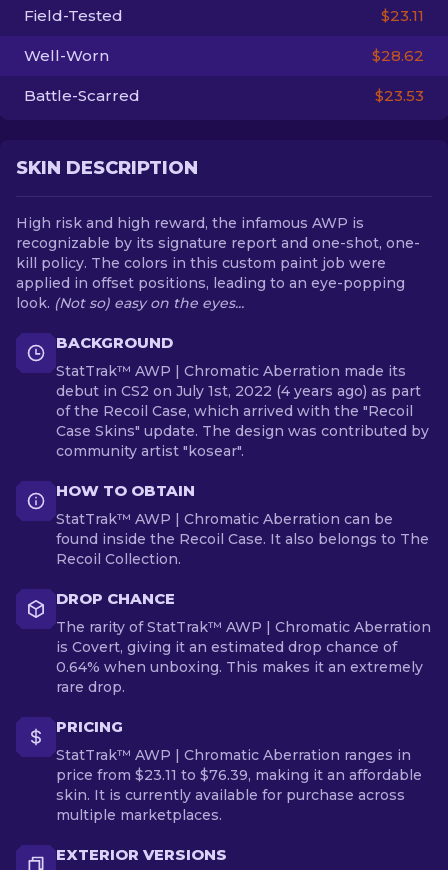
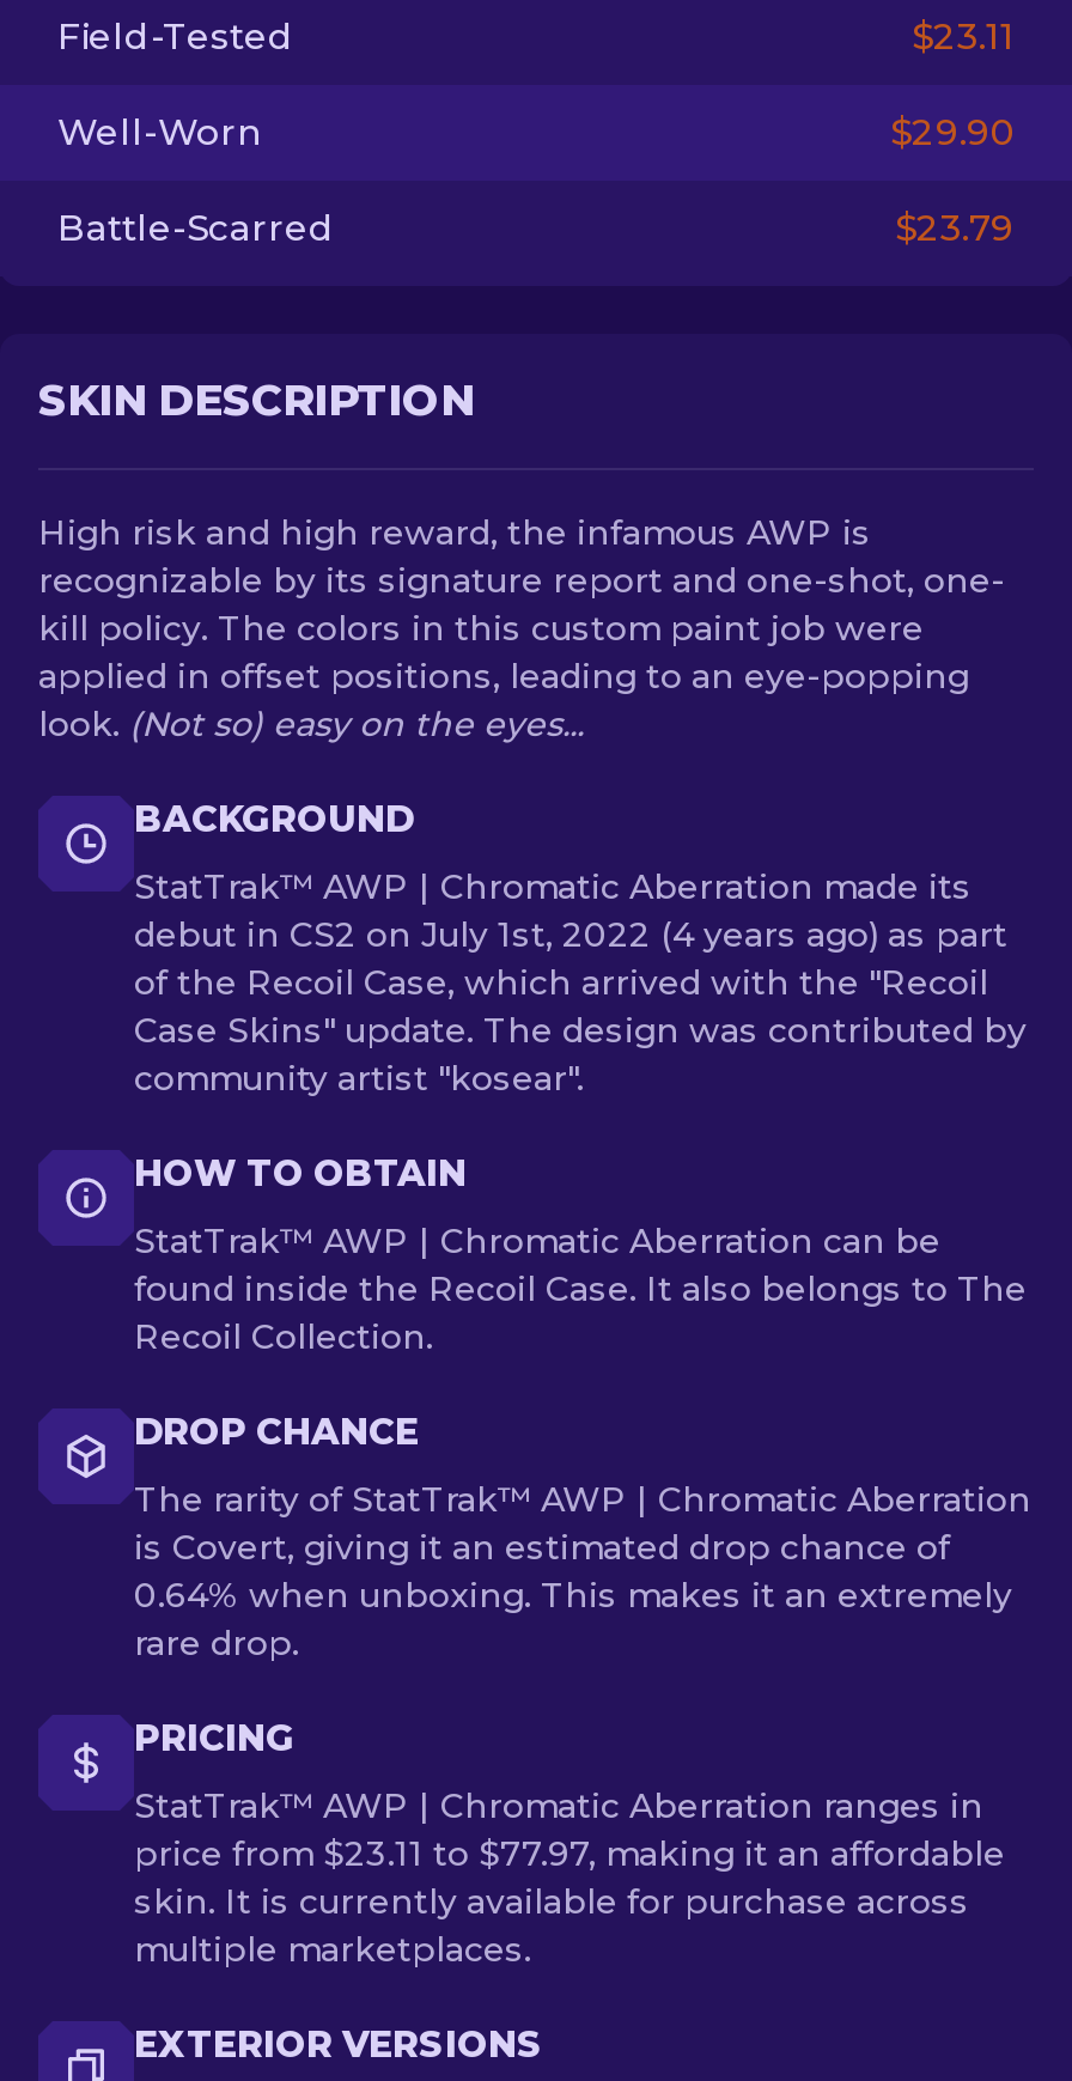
- $28.62
+ $29.90

- $23.53
+ $23.79

- price from $23.11 to $76.39, making it an affordable
+ price from $23.11 to $77.97, making it an affordable
